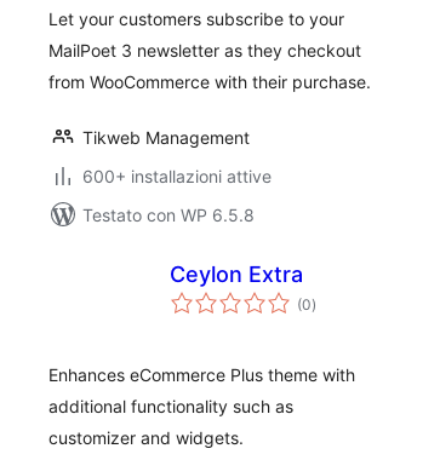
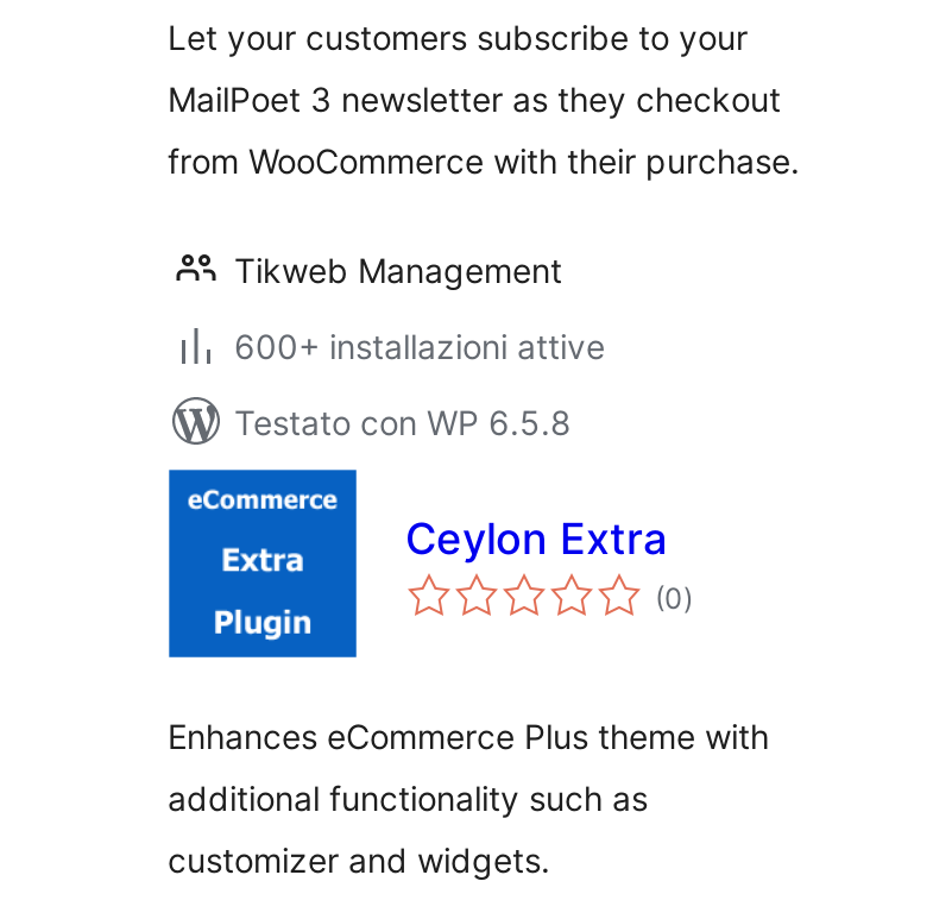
+ [image]
